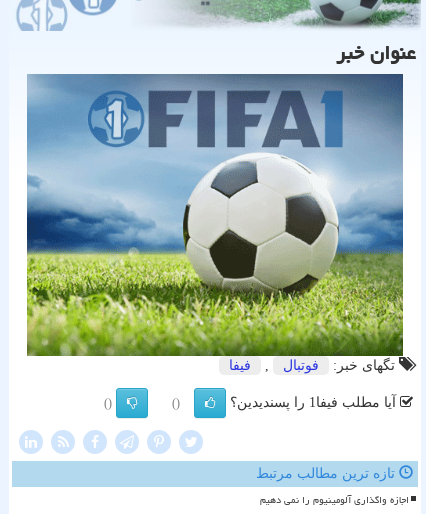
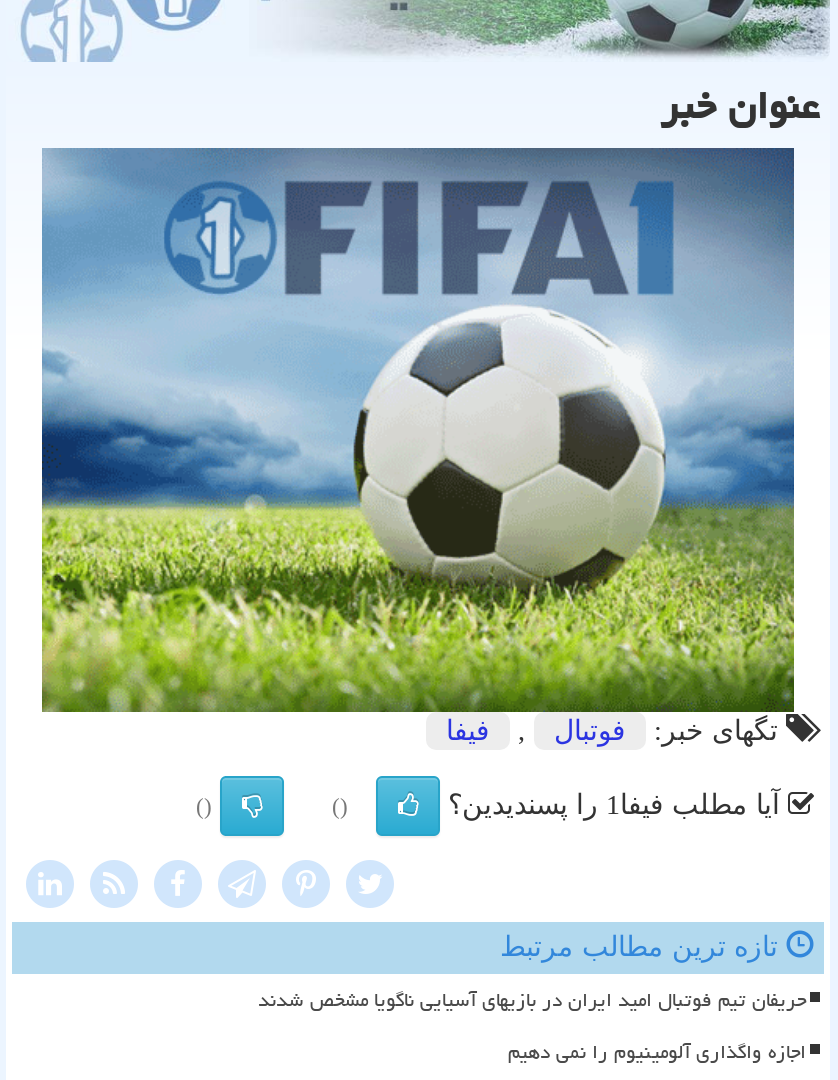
+ حریفان تیم فوتبال امید ایران در بازیهای آسیایی ناگویا مشخص شدند
